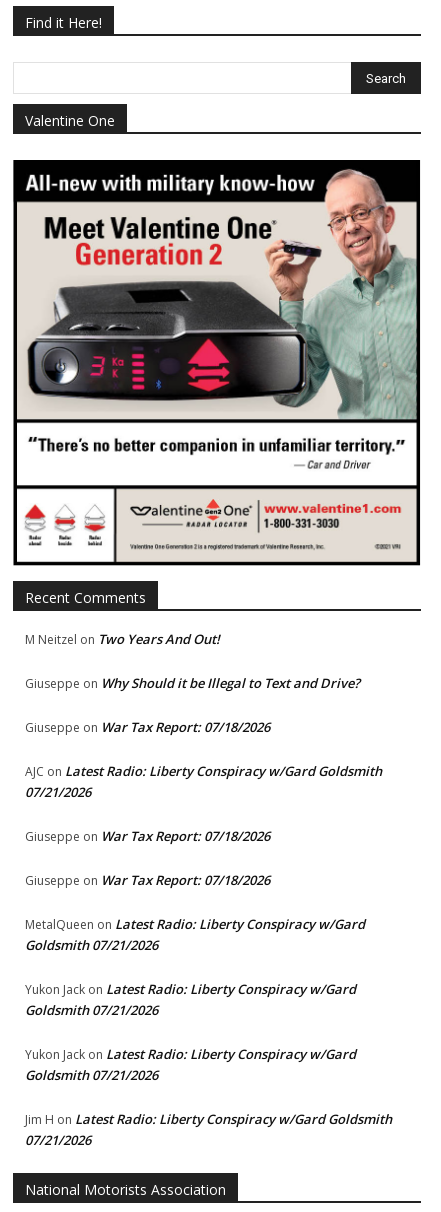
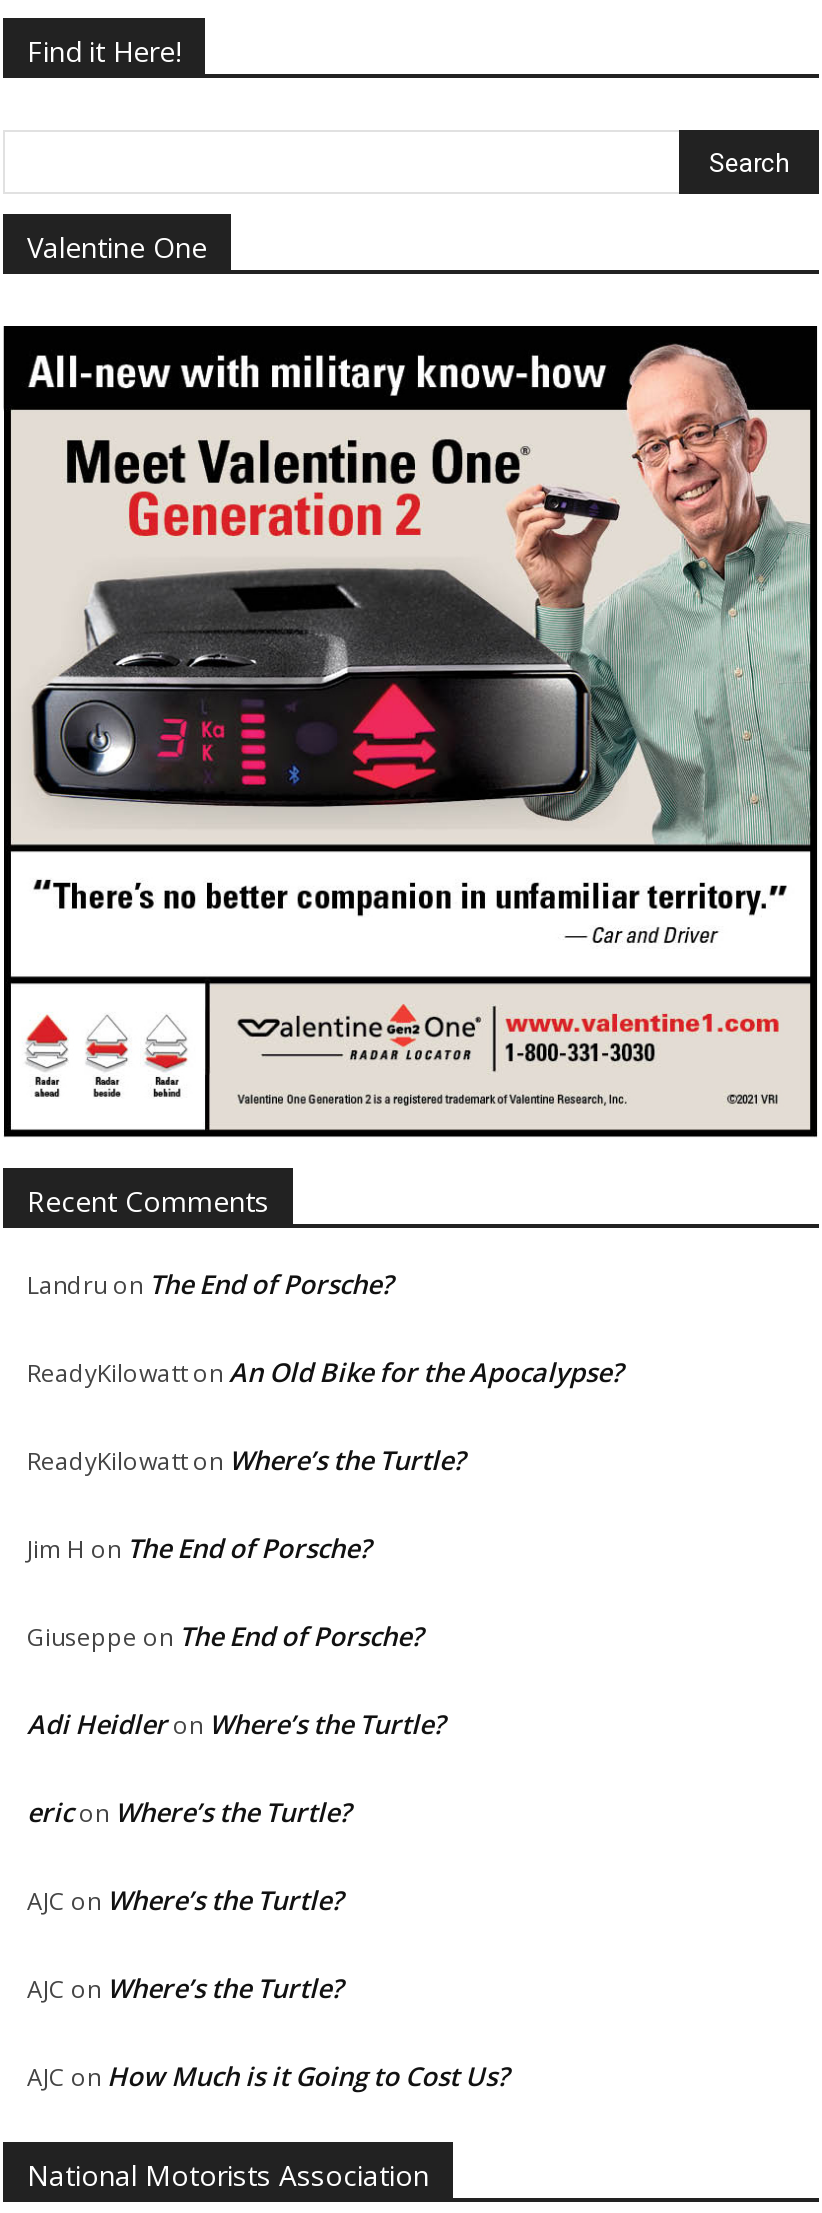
- M Neitzel on Two Years And Out!
+ Landru on The End of Porsche?

- Giuseppeon Why Should it be Illegal to Text and Drive?
+ ReadyKilowatton An Old Bike for the Apocalypse?

- Giuseppeon War Tax Report: 07/18/2026
+ ReadyKilowatton Where’s the Turtle?

- AJC on Latest Radio: Liberty Conspiracy w/Gard Goldsmith
- 07/21/2026
+ Jim H on The End of Porsche?

- Giuseppe on War Tax Report: 07/18/2026
+ Giuseppe on The End of Porsche?

- Giuseppeon War Tax Report: 07/18/2026
+ Adi Heidleron Where’s the Turtle?

- MetalQueen on Latest Radio: Liberty Conspiracy w/Gard
- Goldsmith 07/21/2026
+ ericon Where’s the Turtle?

- Yukon Jack on Latest Radio: Liberty Conspiracy w/Gard
- Goldsmith 07/21/2026
+ AJC on Where’s the Turtle?

- Yukon Jack on Latest Radio: Liberty Conspiracy w/Gard
- Goldsmith 07/21/2026
+ AJC on Where’s the Turtle?

- Jim H on Latest Radio: Liberty Conspiracy w/Gard Goldsmith
- 07/21/2026
+ AJC on How Much is it Going to Cost Us?
